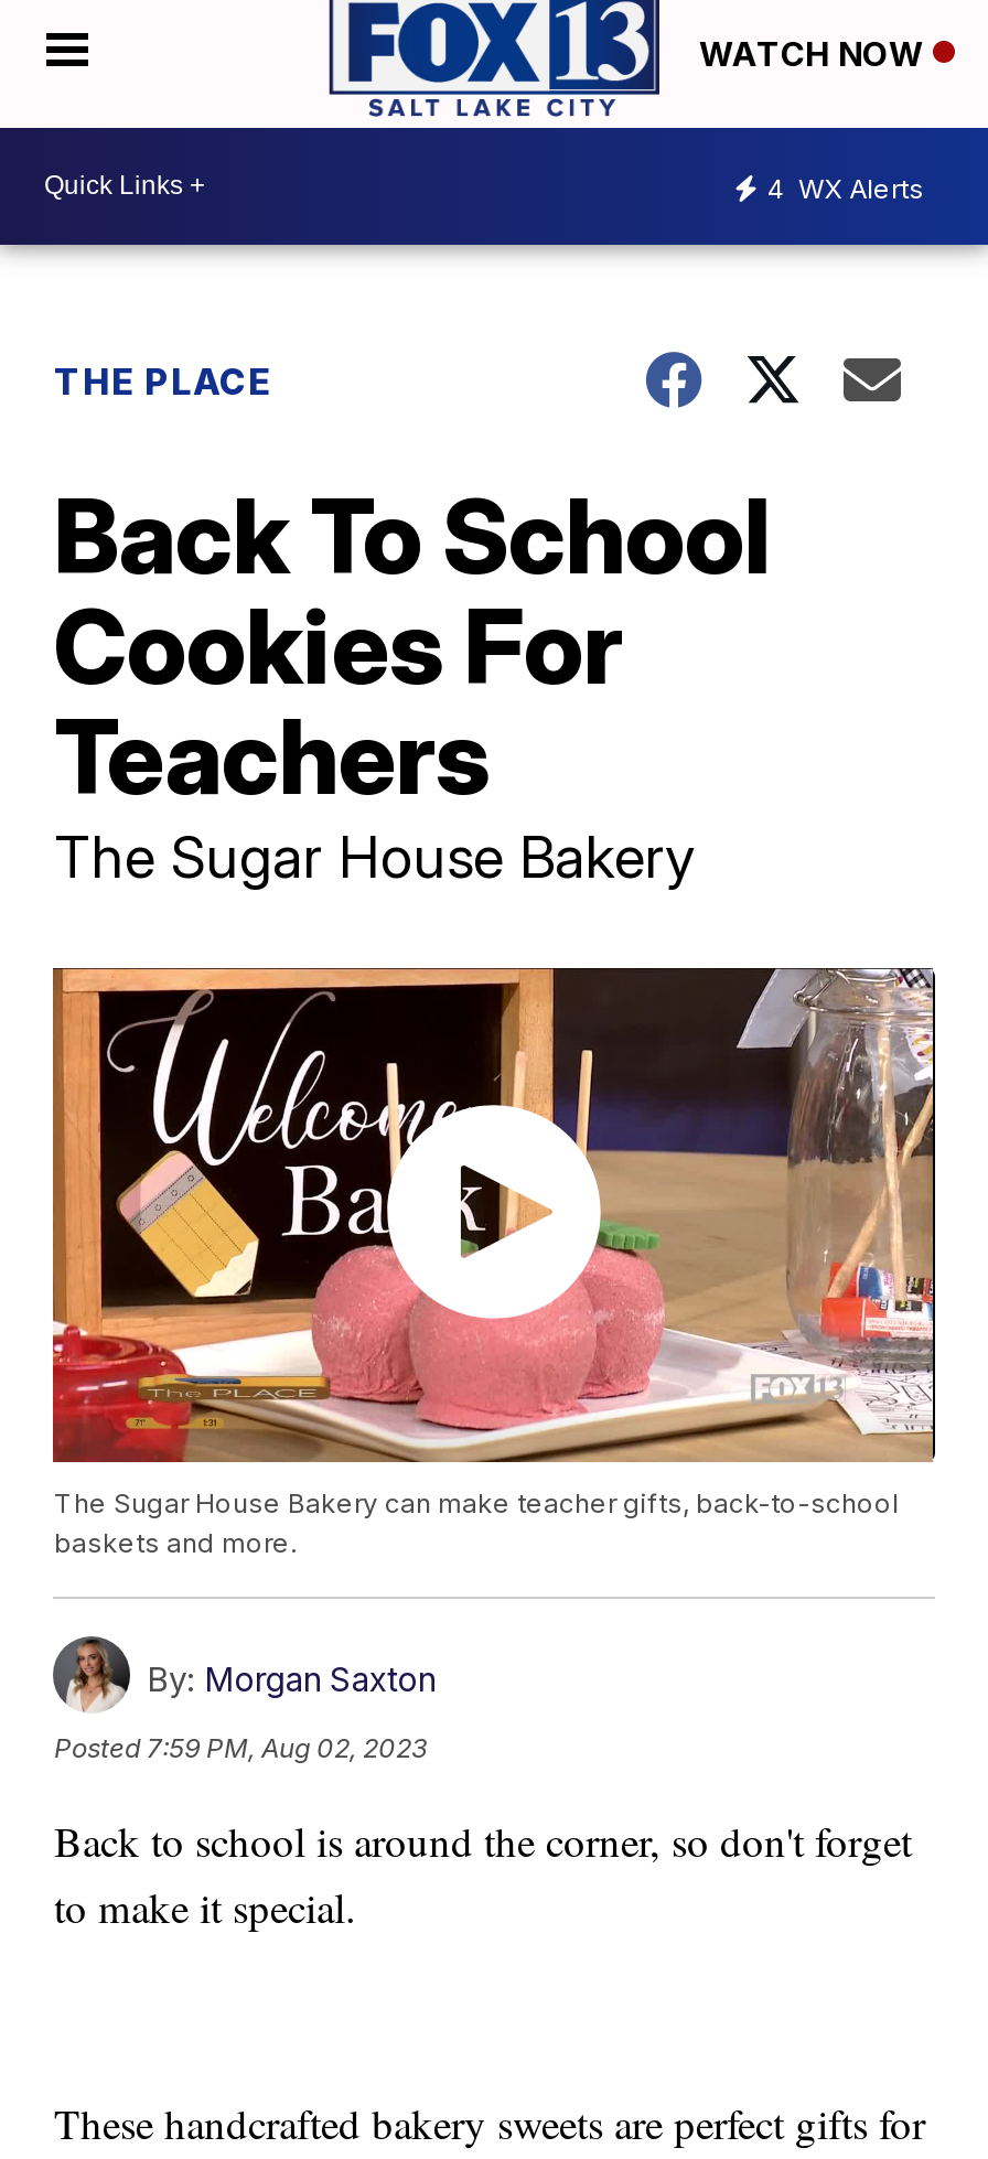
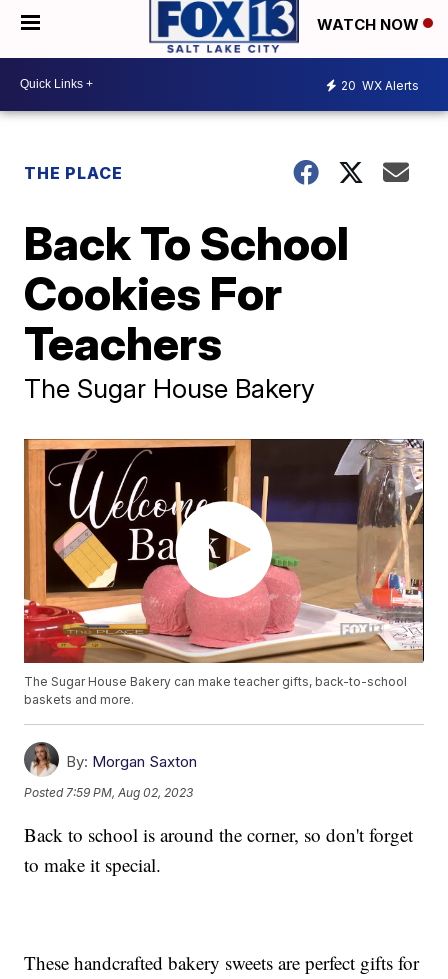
- 4 WX Alerts
+ 20 WX Alerts
